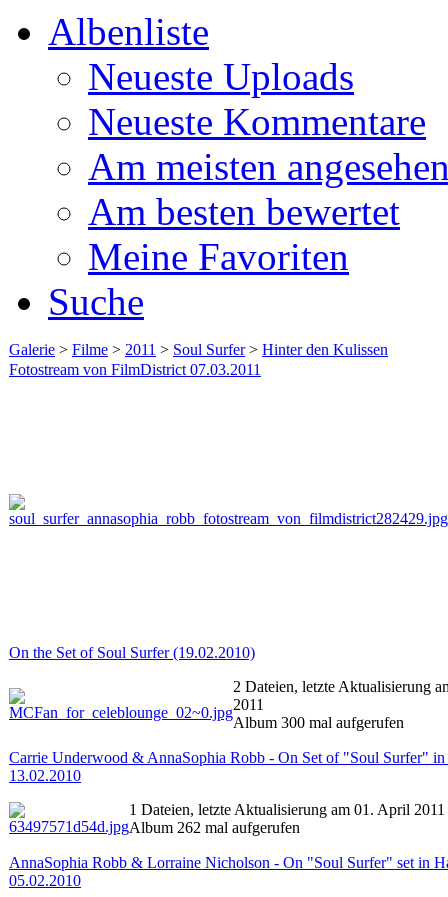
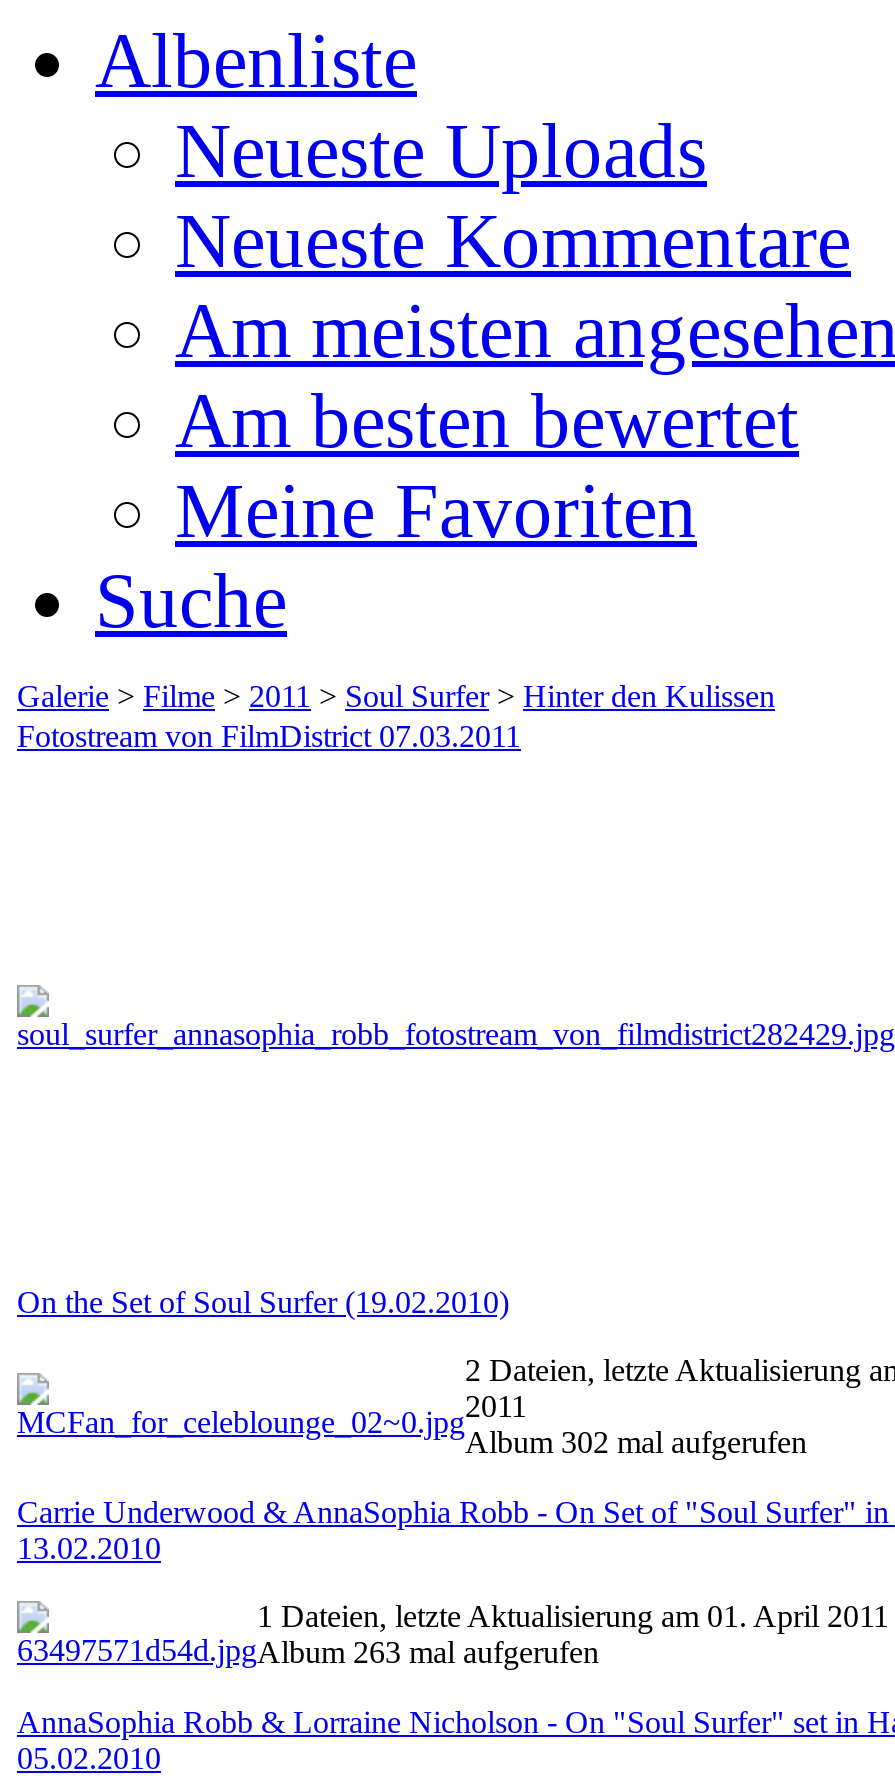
- Album 300 mal aufgerufen
+ Album 302 mal aufgerufen

- Album 262 mal aufgerufen
+ Album 263 mal aufgerufen
